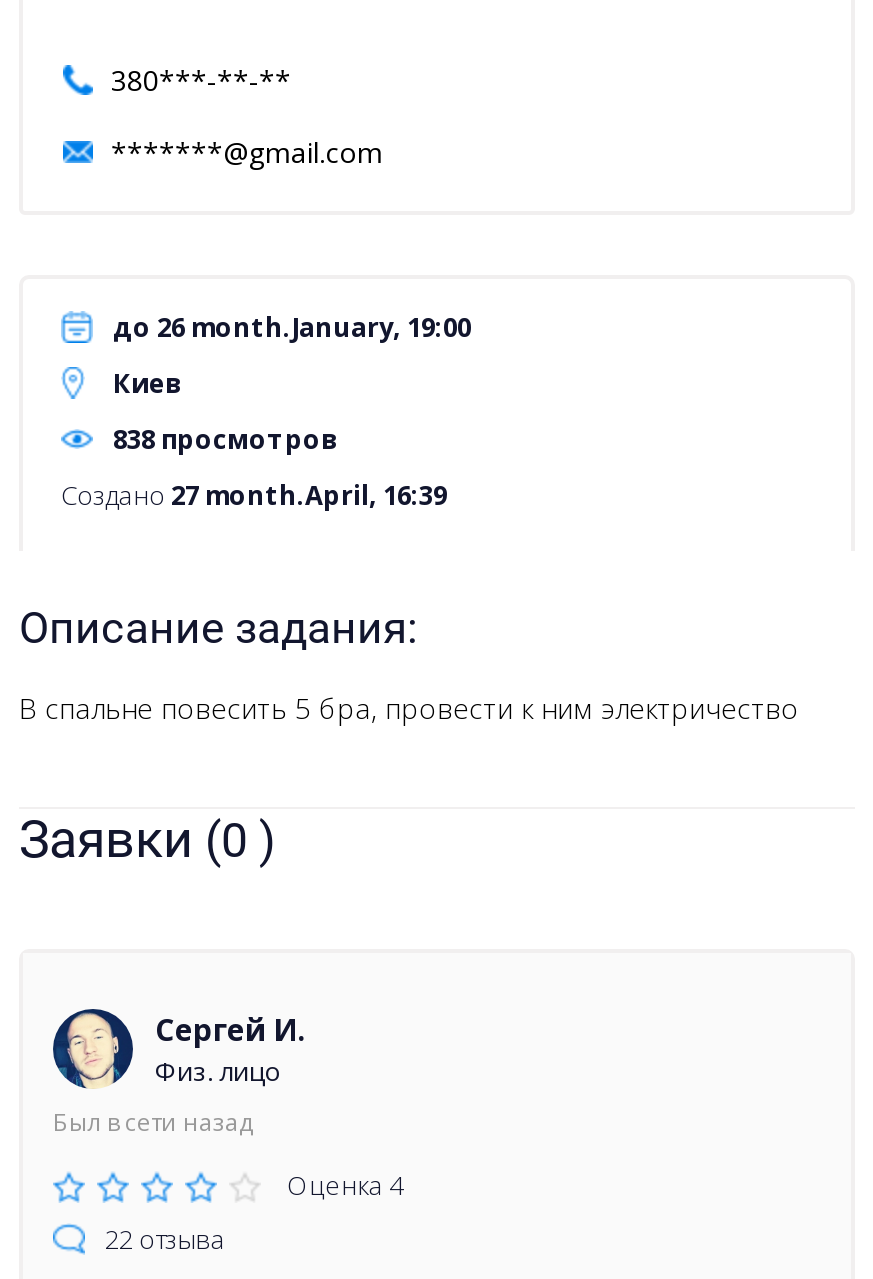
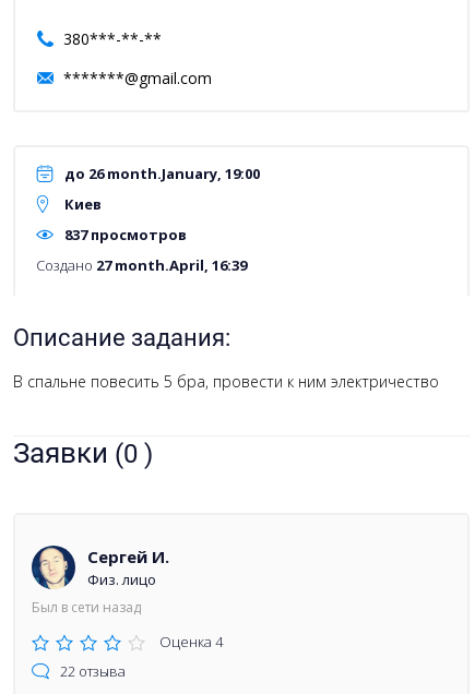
- 838 просмотров
+ 837 просмотров
